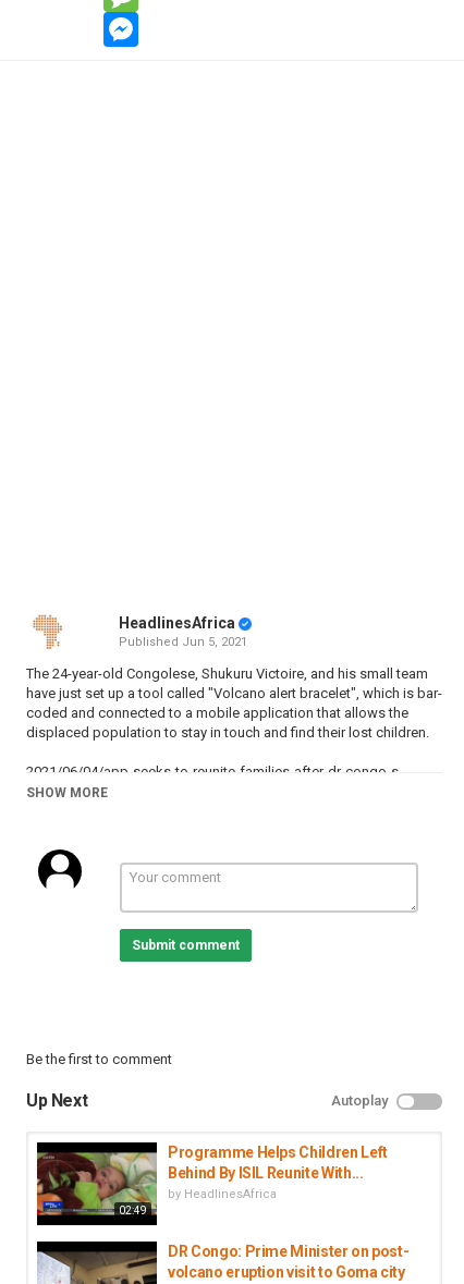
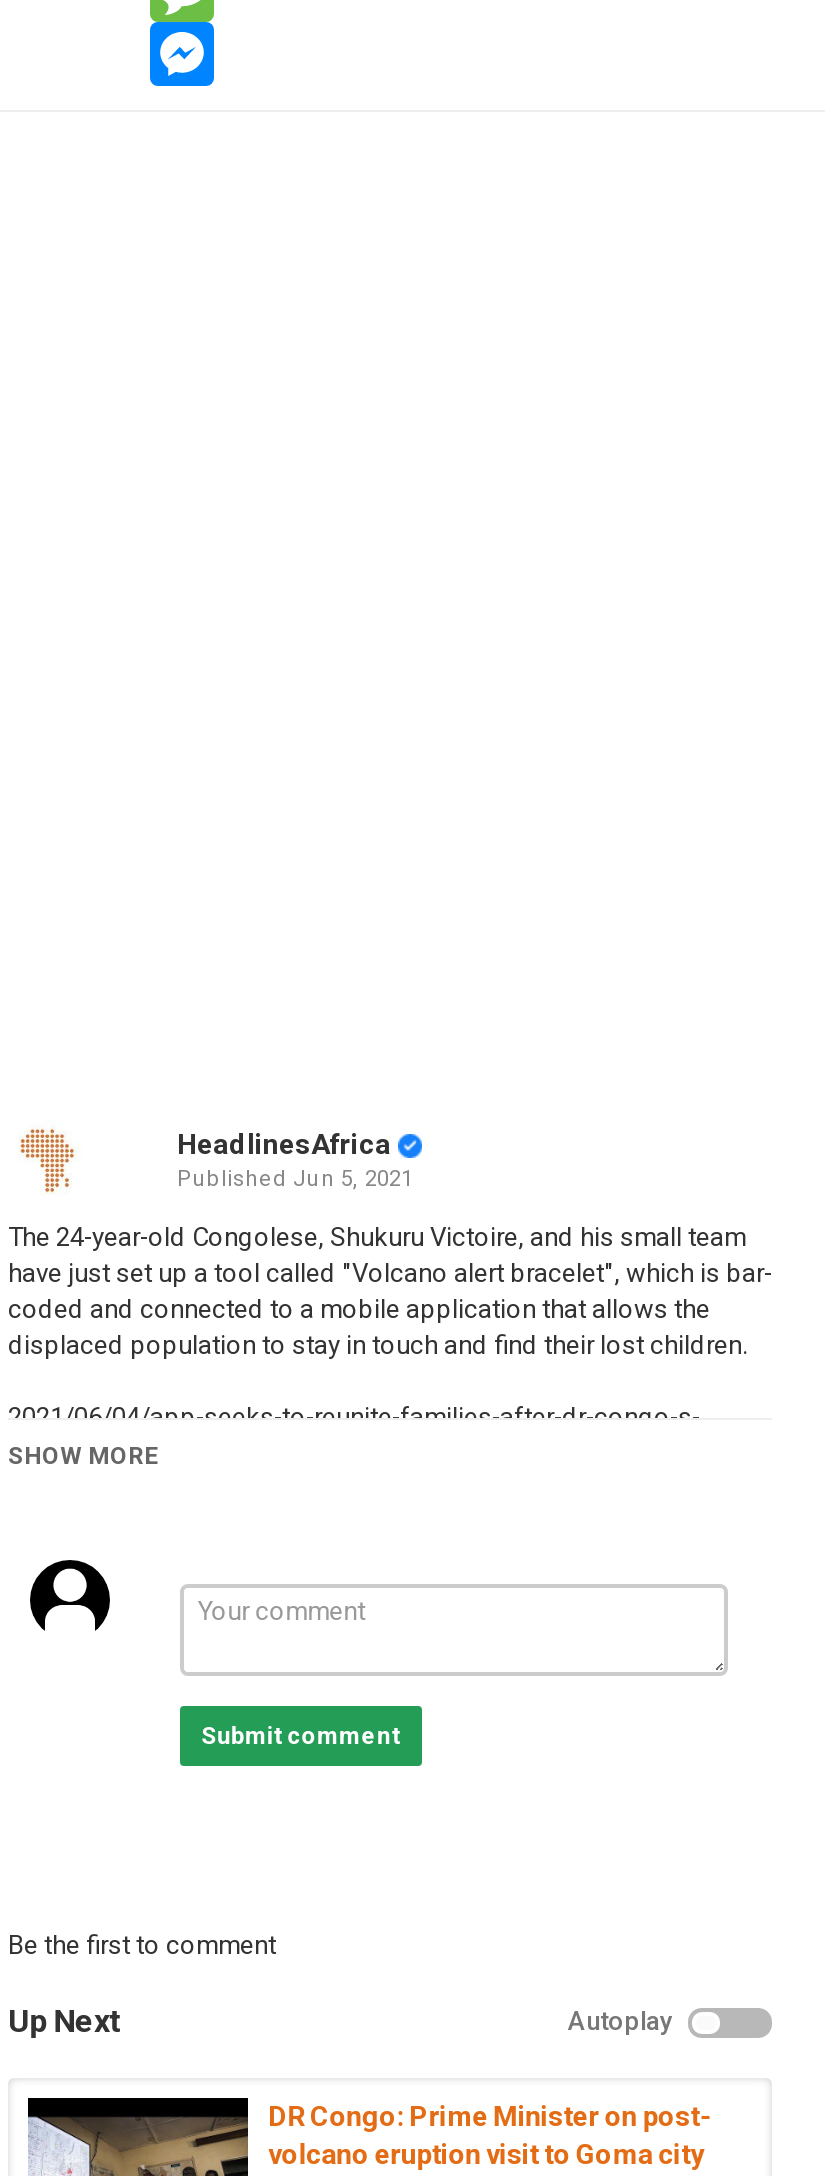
- Programme Helps Children Left
- Behind By ISIL Reunite With...
- by HeadlinesAfrica

- [image]
- 02:49
